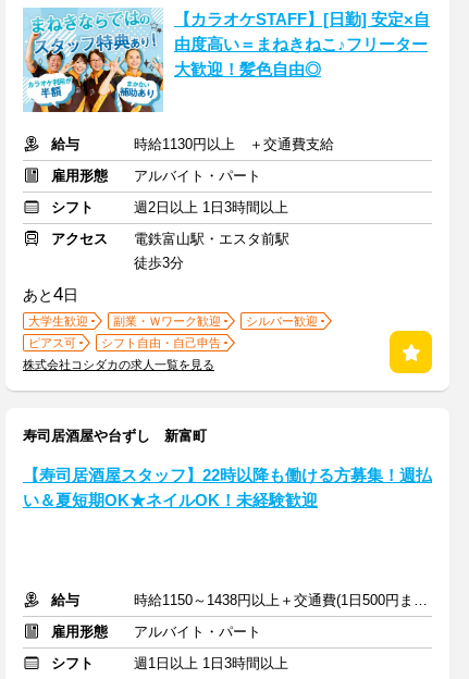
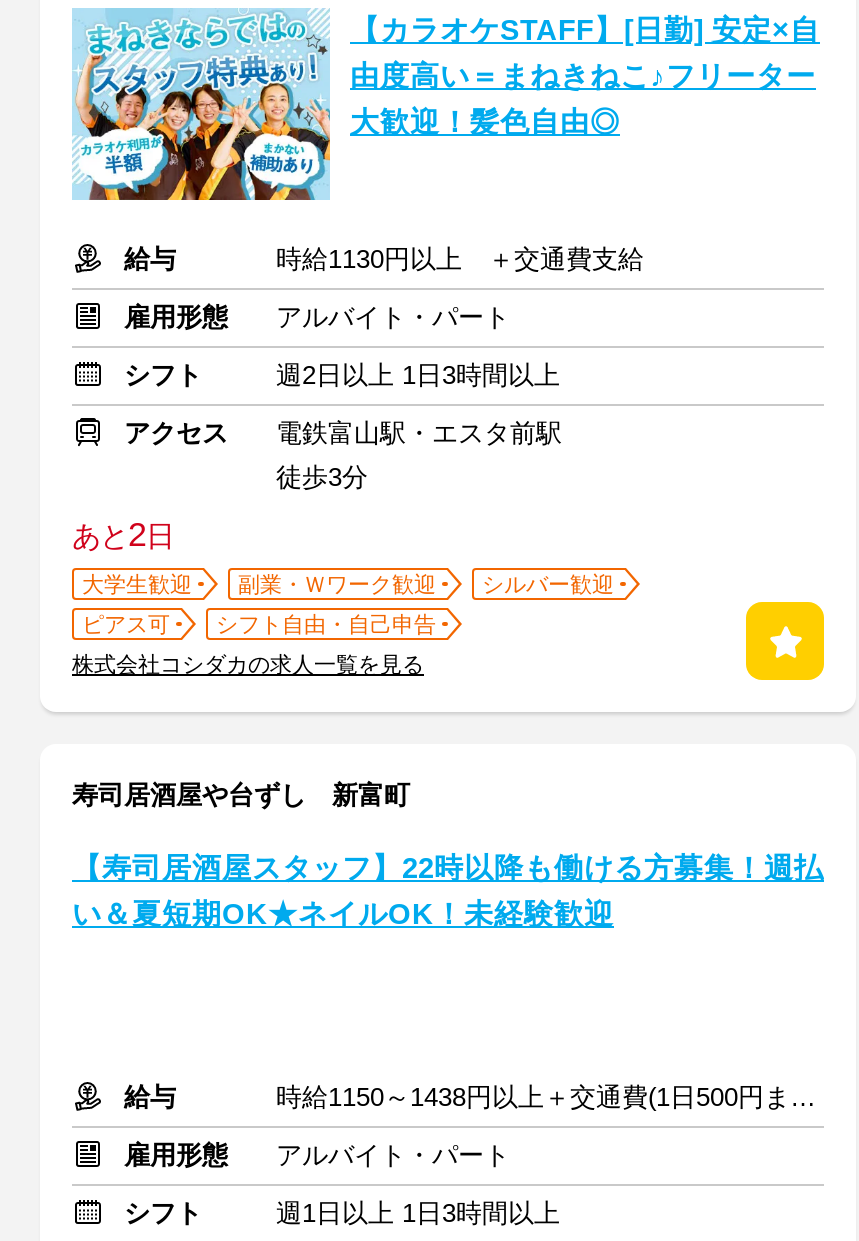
- あと4日
+ あと2日
